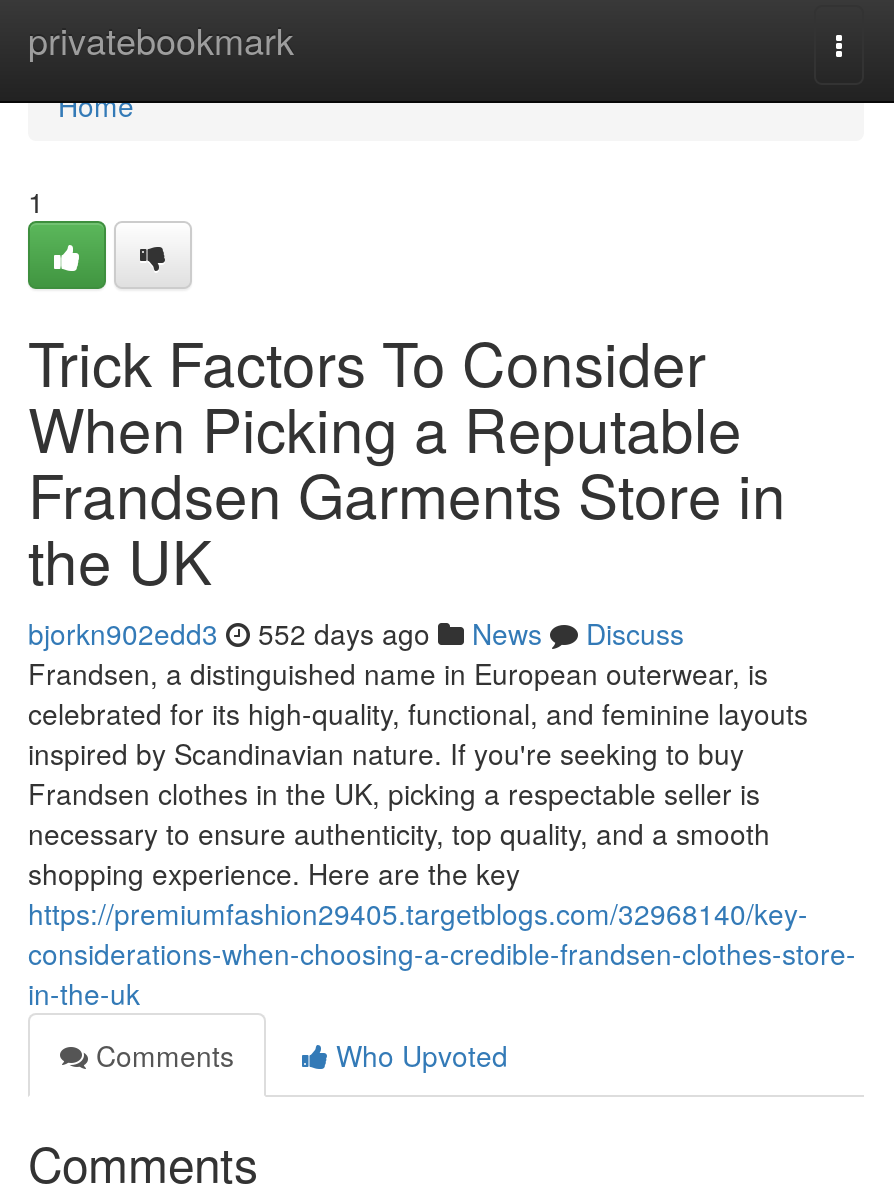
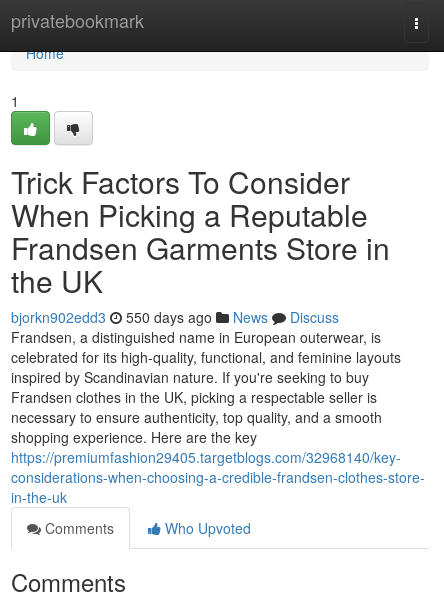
- bjorkn902edd3 552 days ago News Discuss
+ bjorkn902edd3 550 days ago News Discuss
